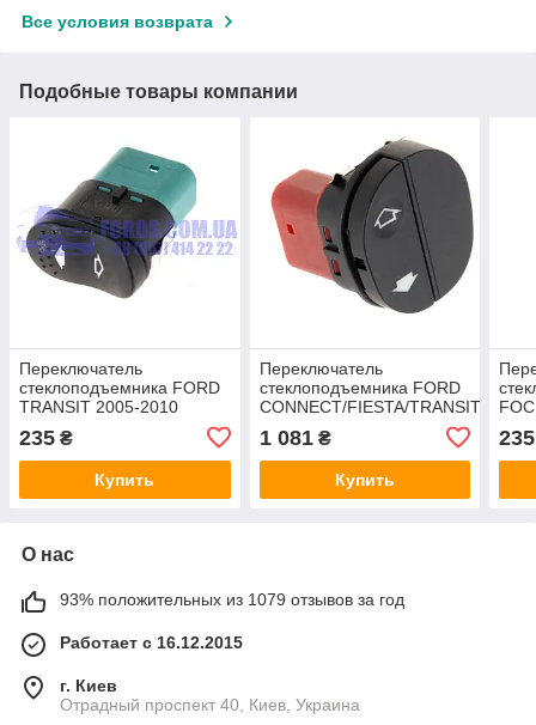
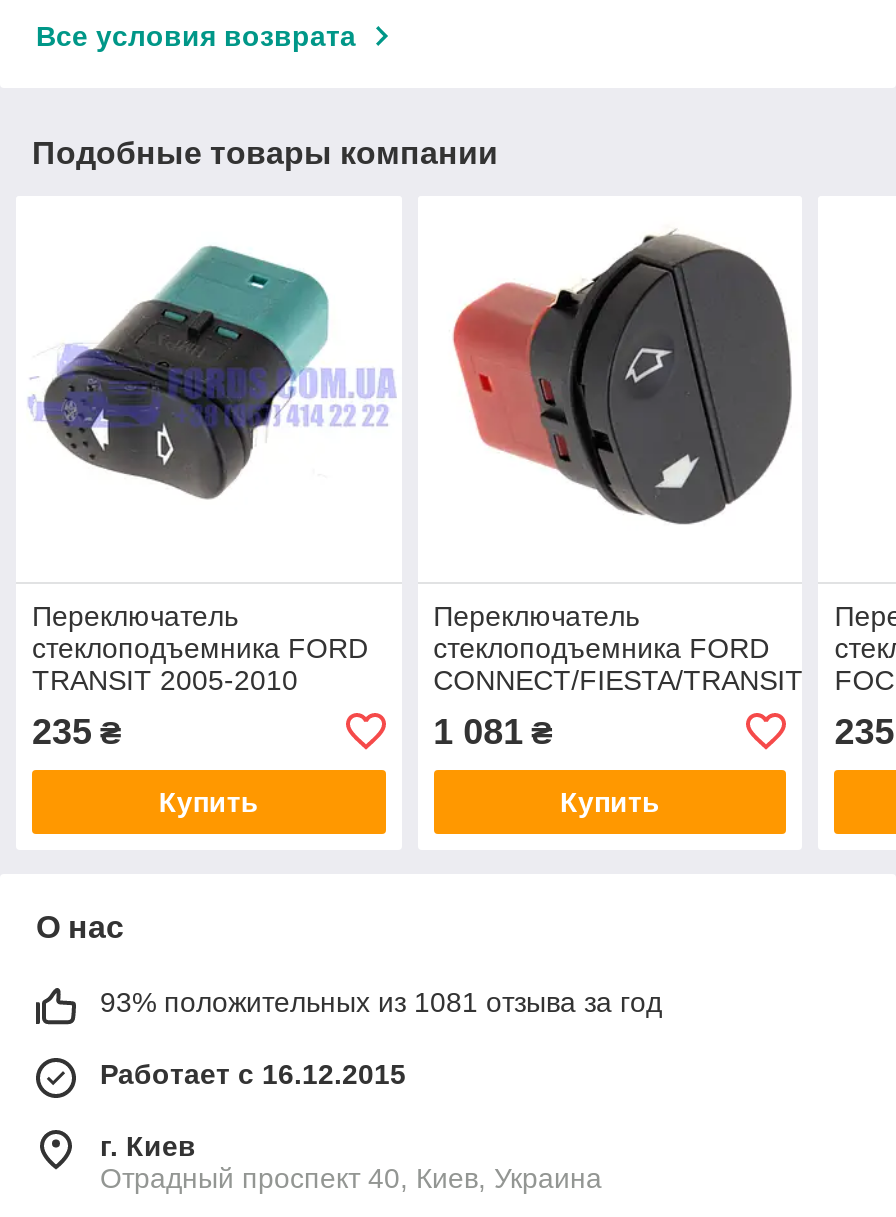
- 93% положительных из 1079 отзывов за год
+ 93% положительных из 1081 отзыва за год
